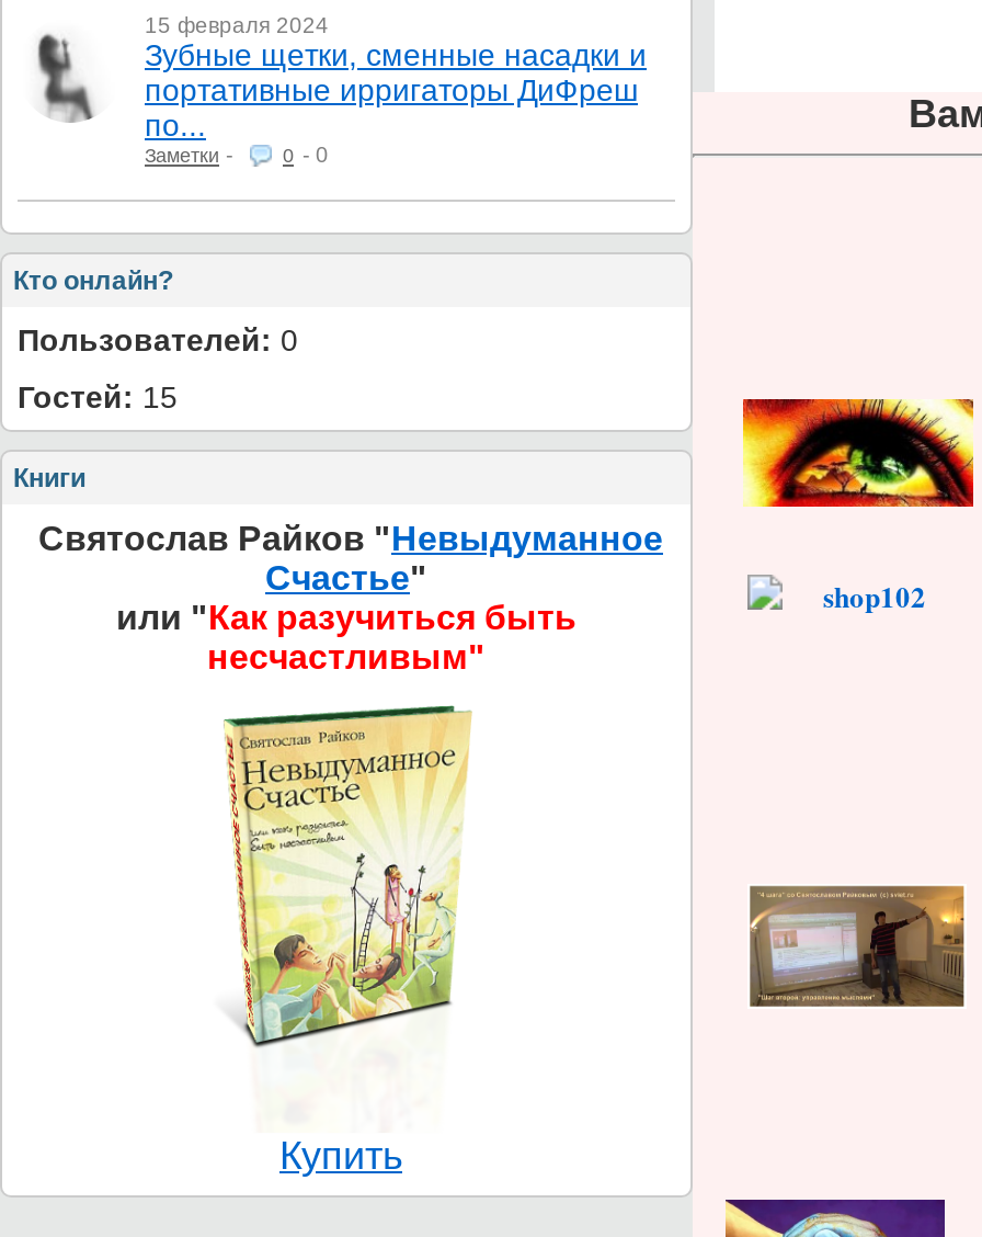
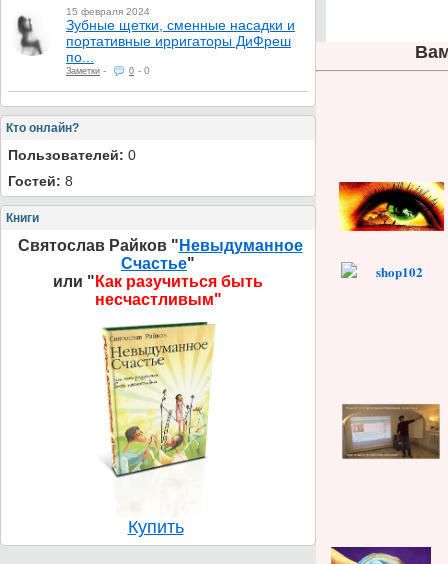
- Гостей: 15
+ Гостей: 8
